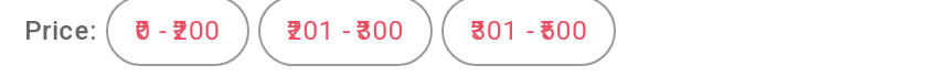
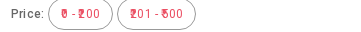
- ₹201 - ₹300
- ₹301 - ₹500
+ ₹201 - ₹500
